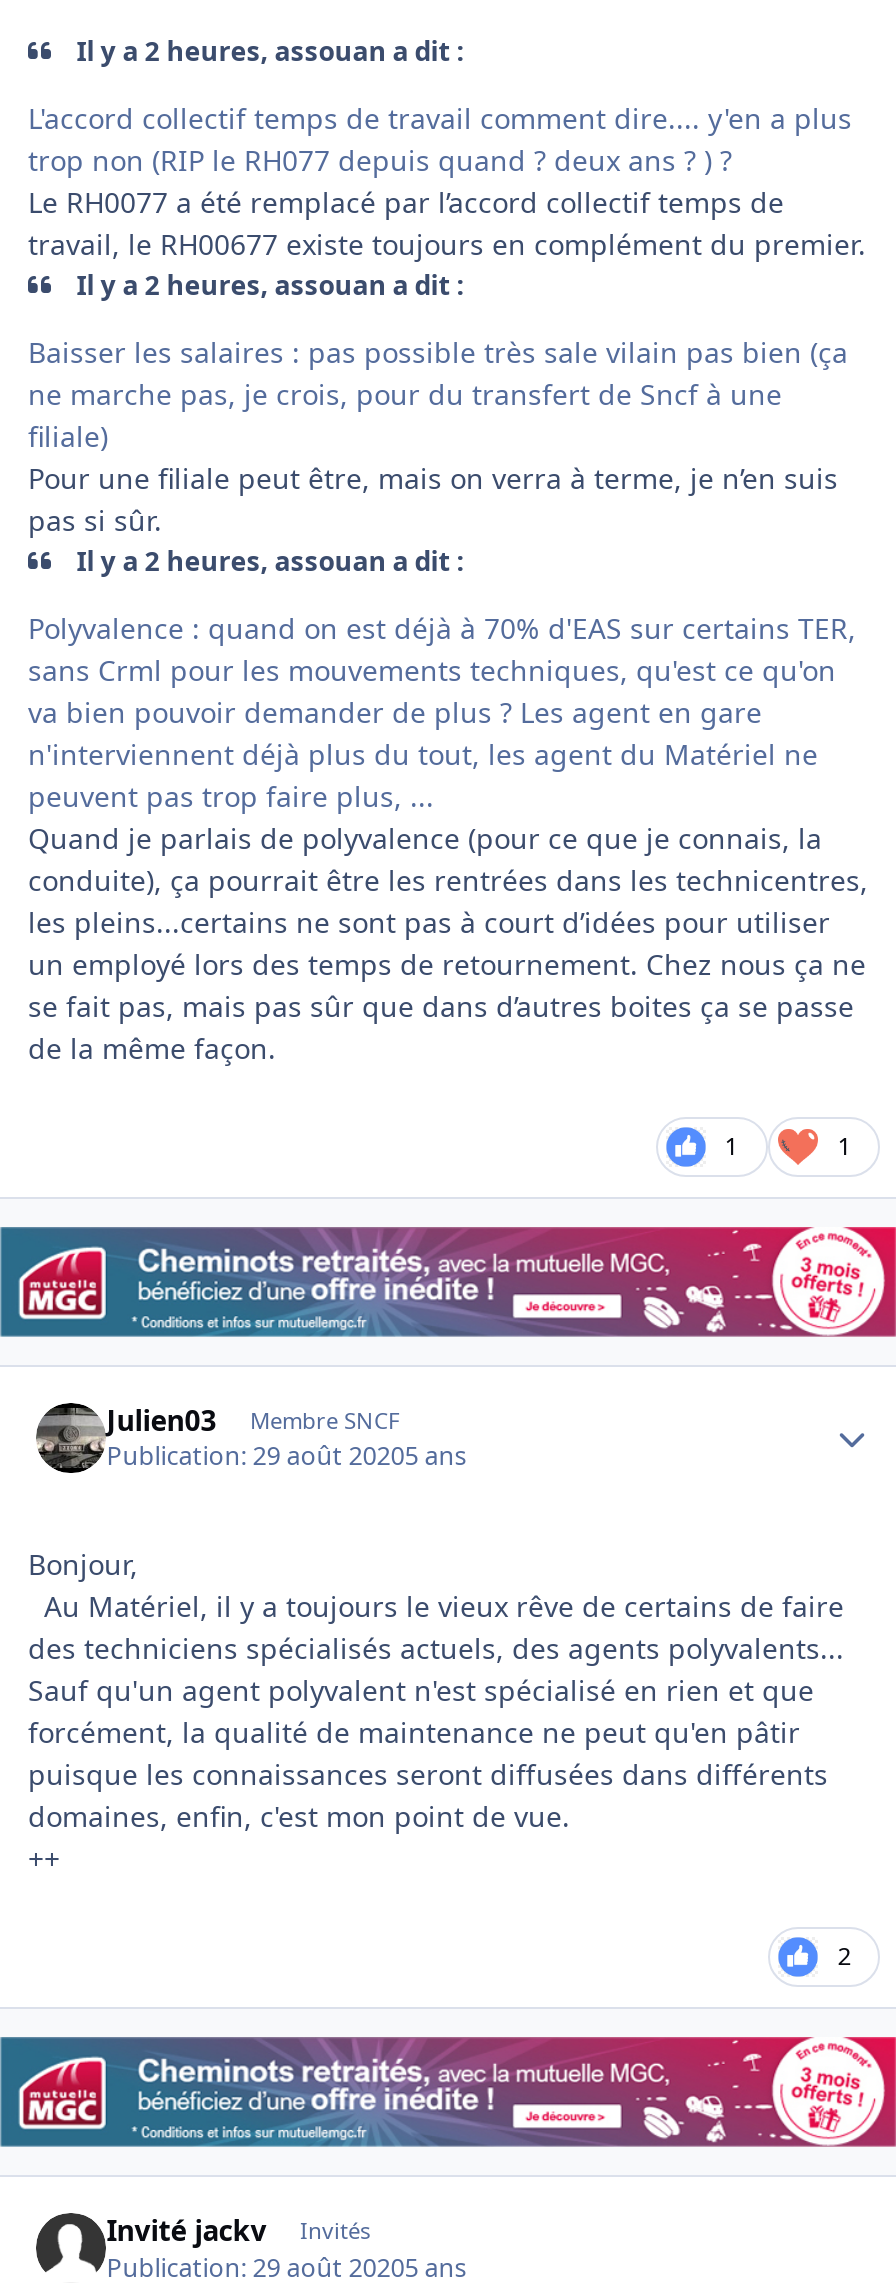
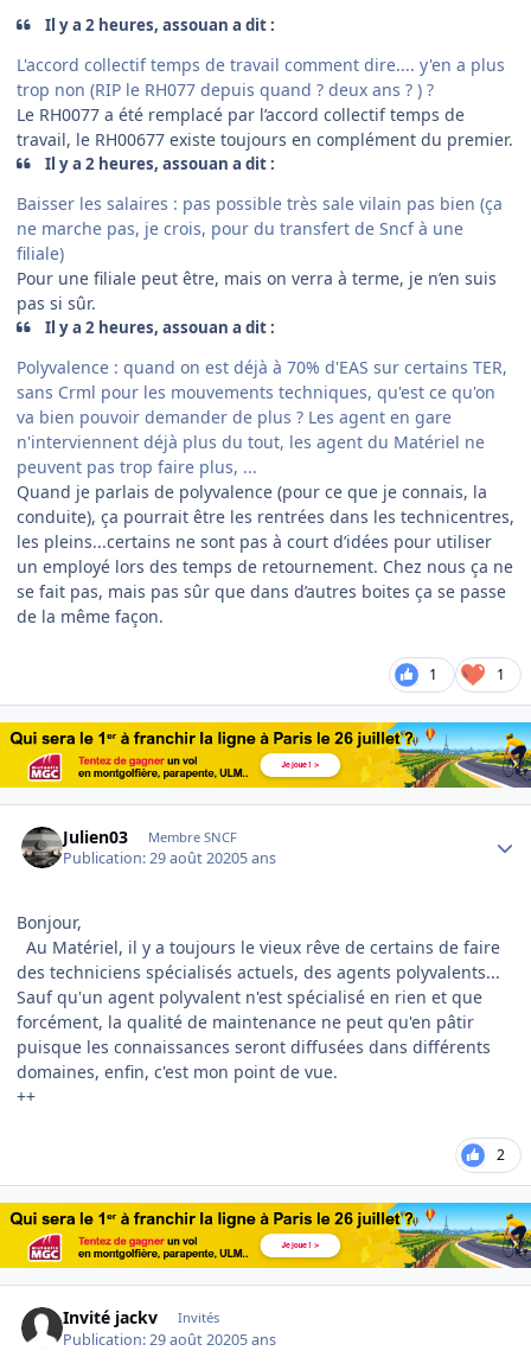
- [image]
+ [image]

- [image]
+ [image]
